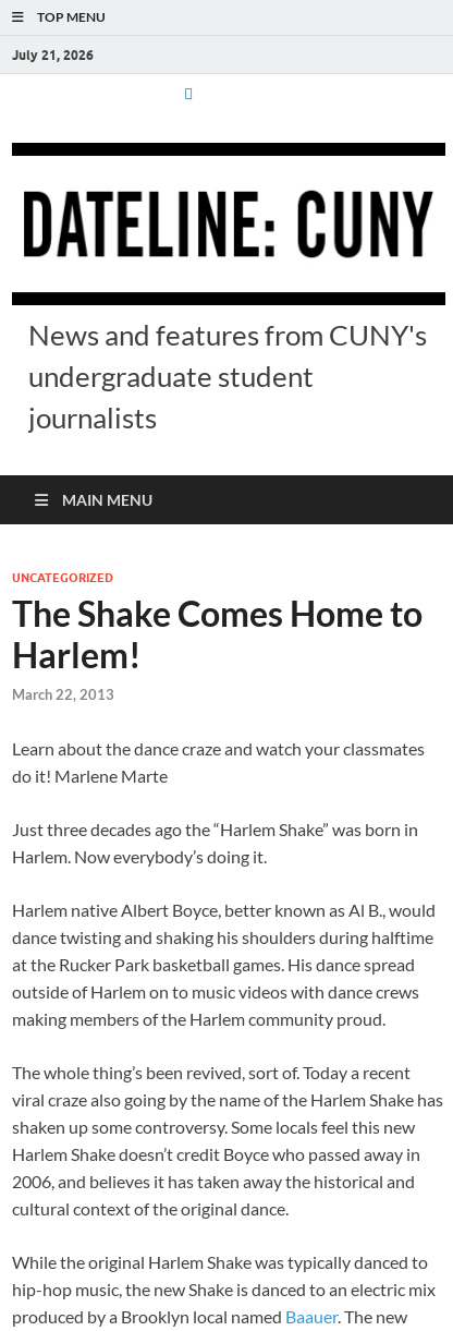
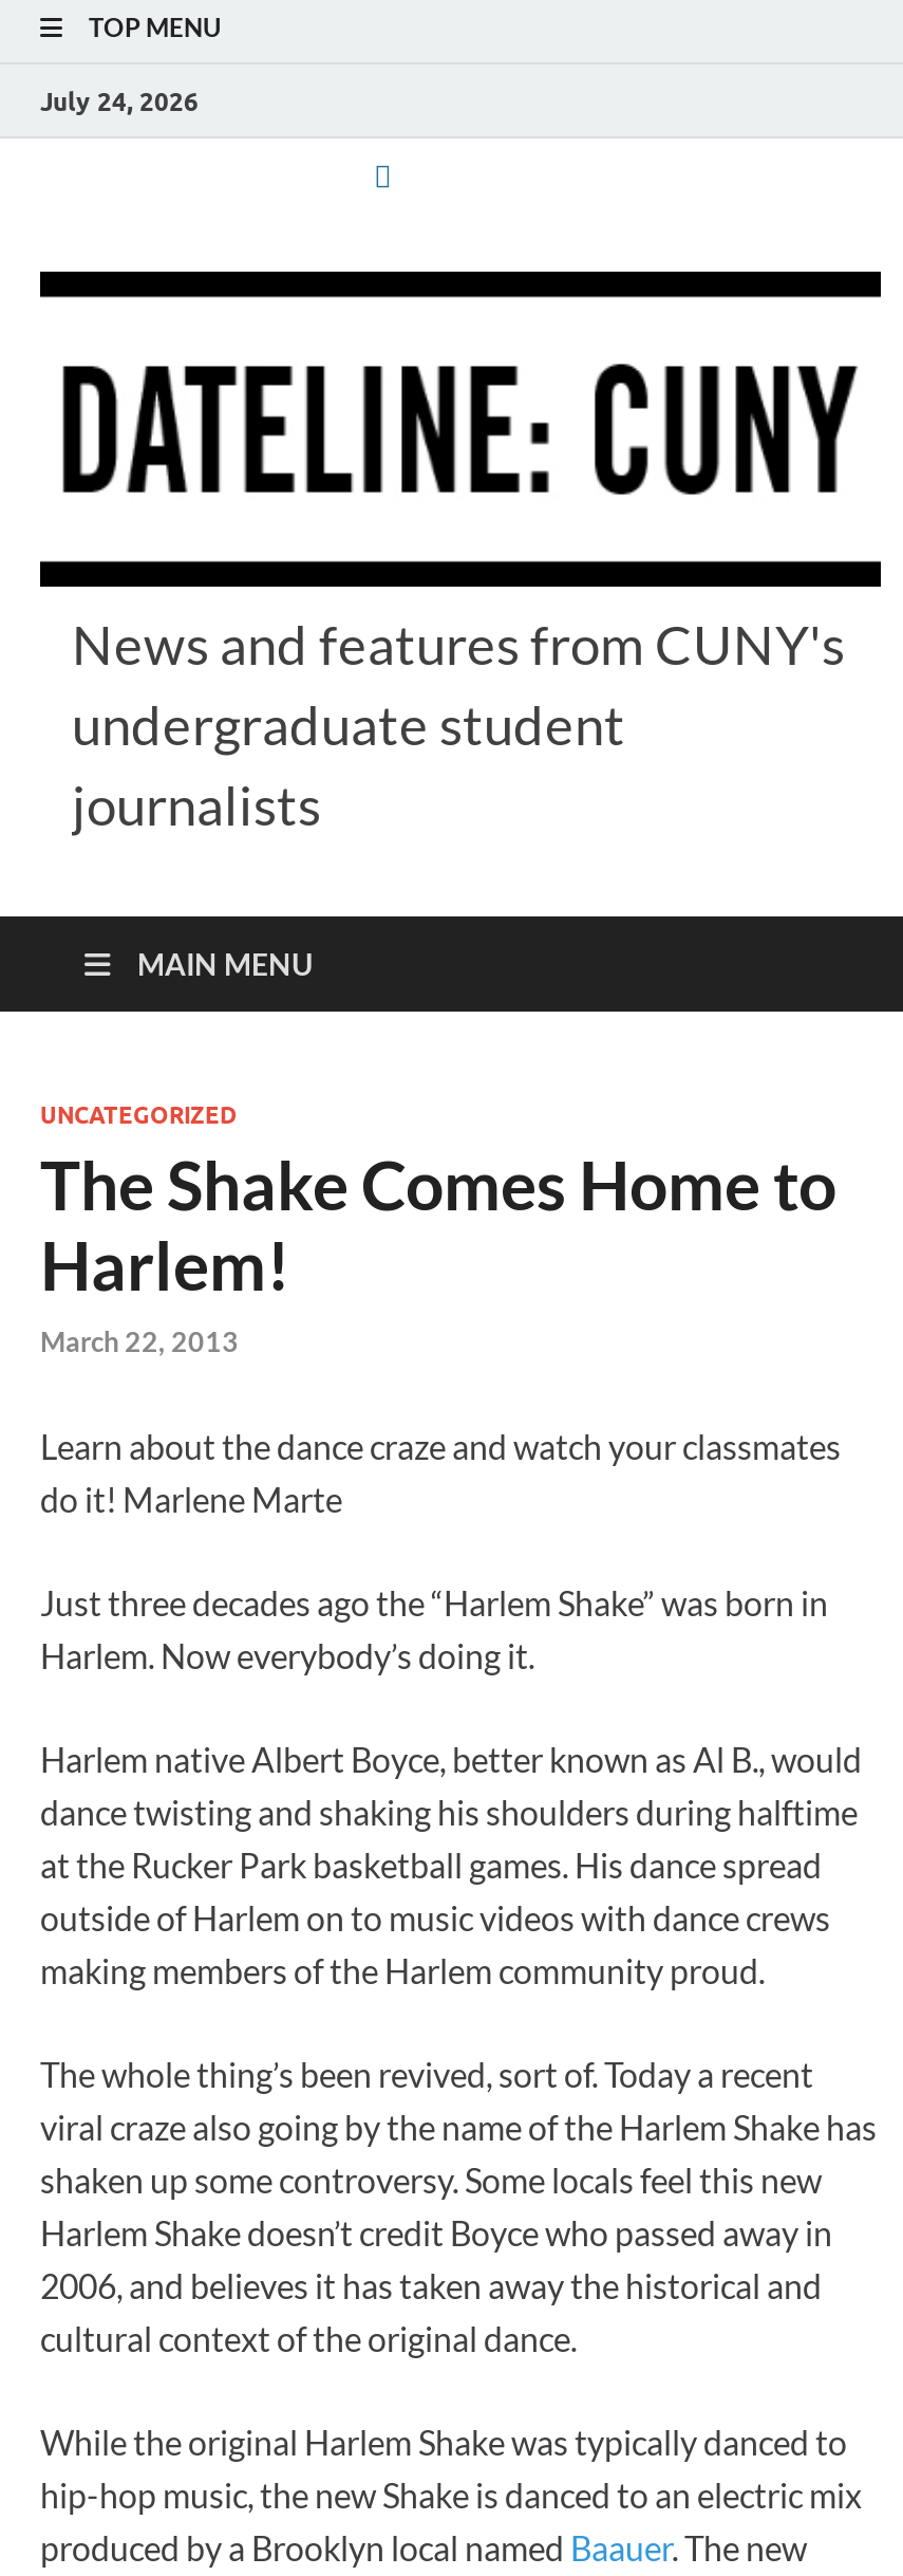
- July 21, 2026
+ July 24, 2026
